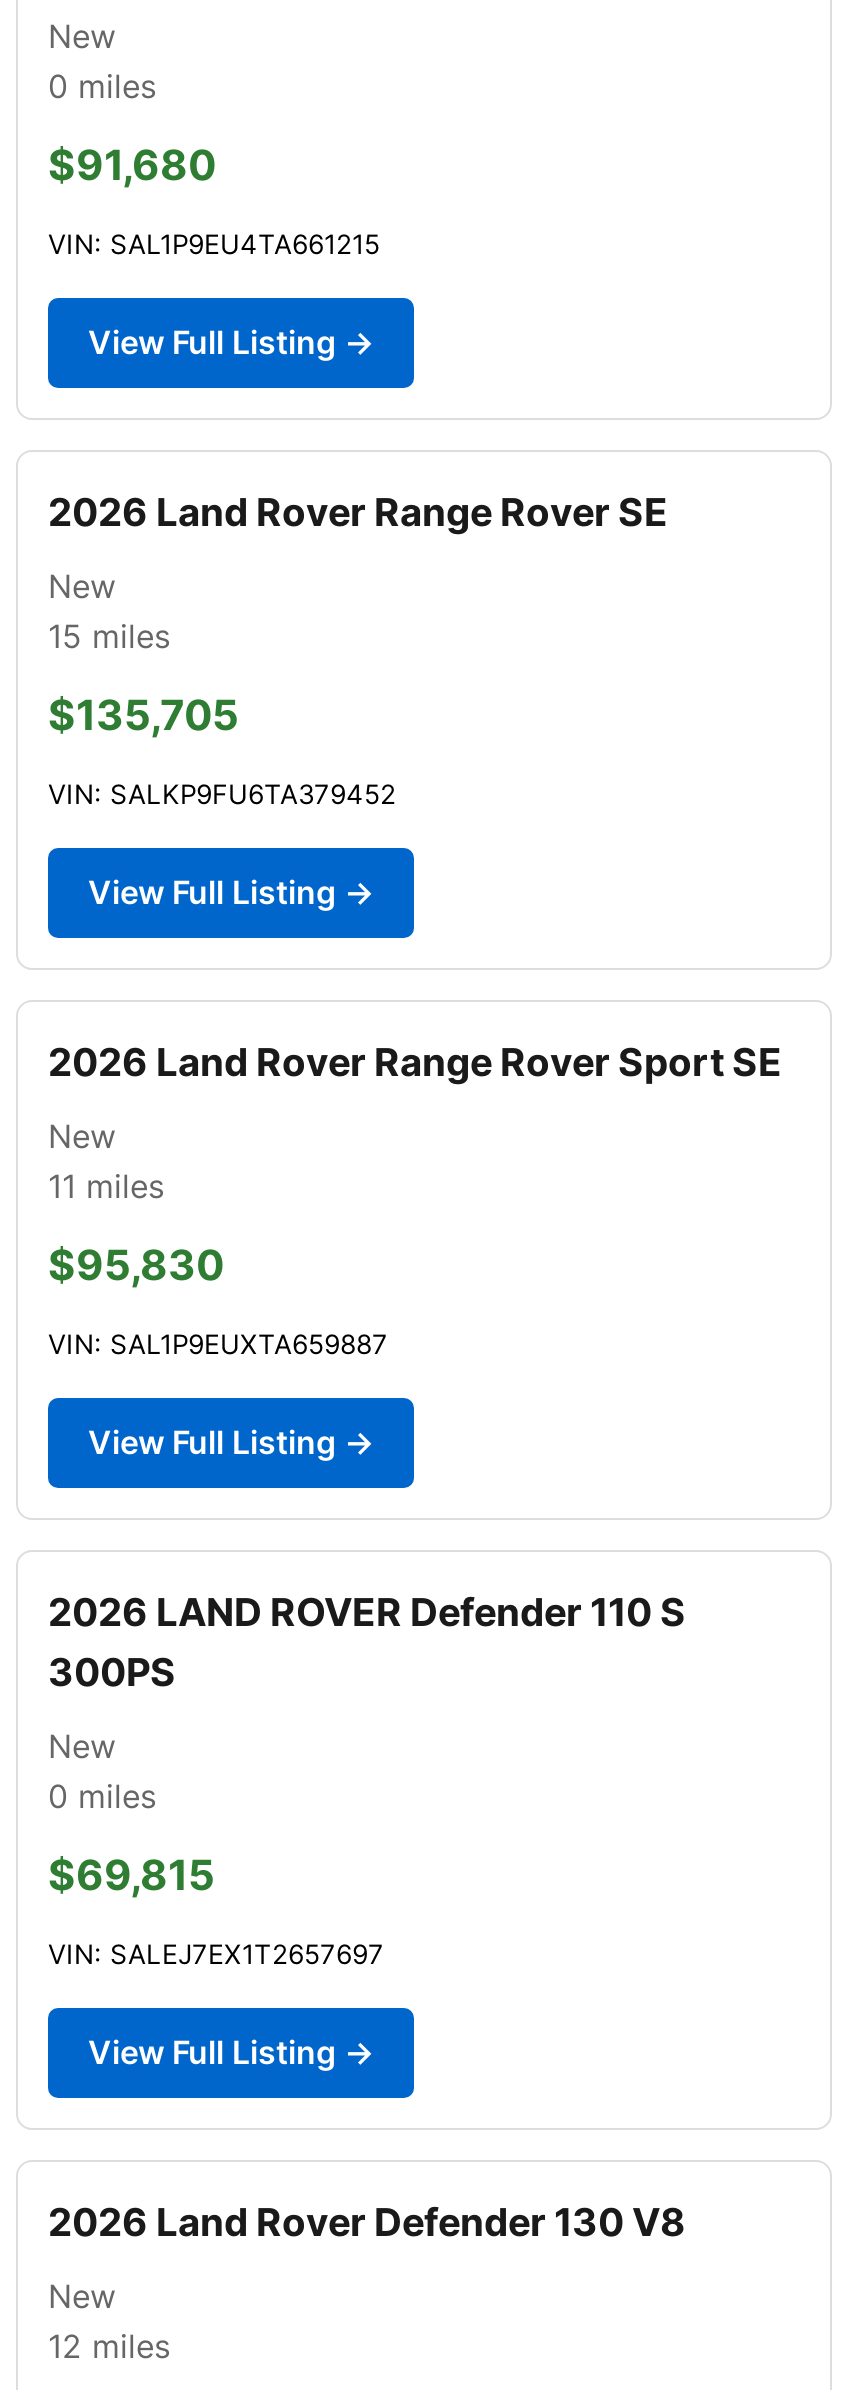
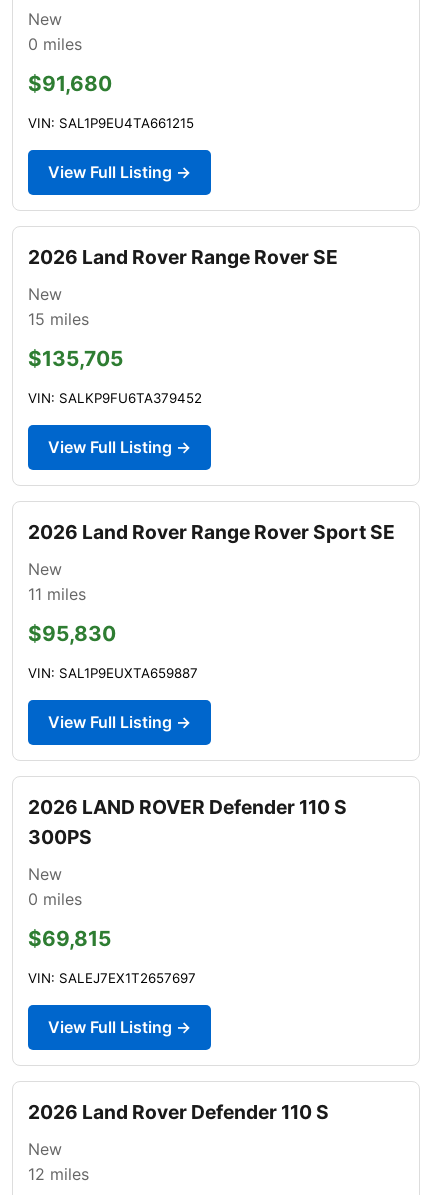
- 2026 Land Rover Defender 130 V8
+ 2026 Land Rover Defender 110 S
